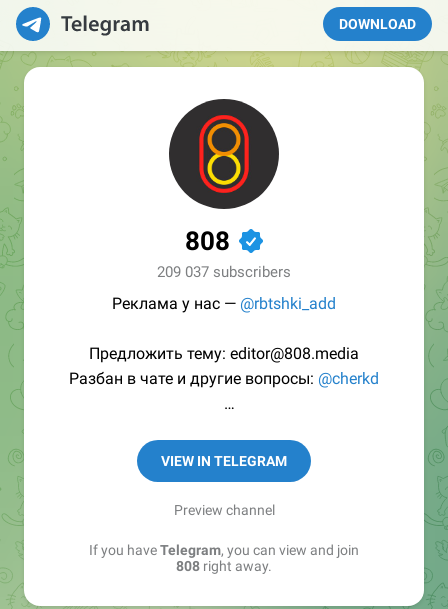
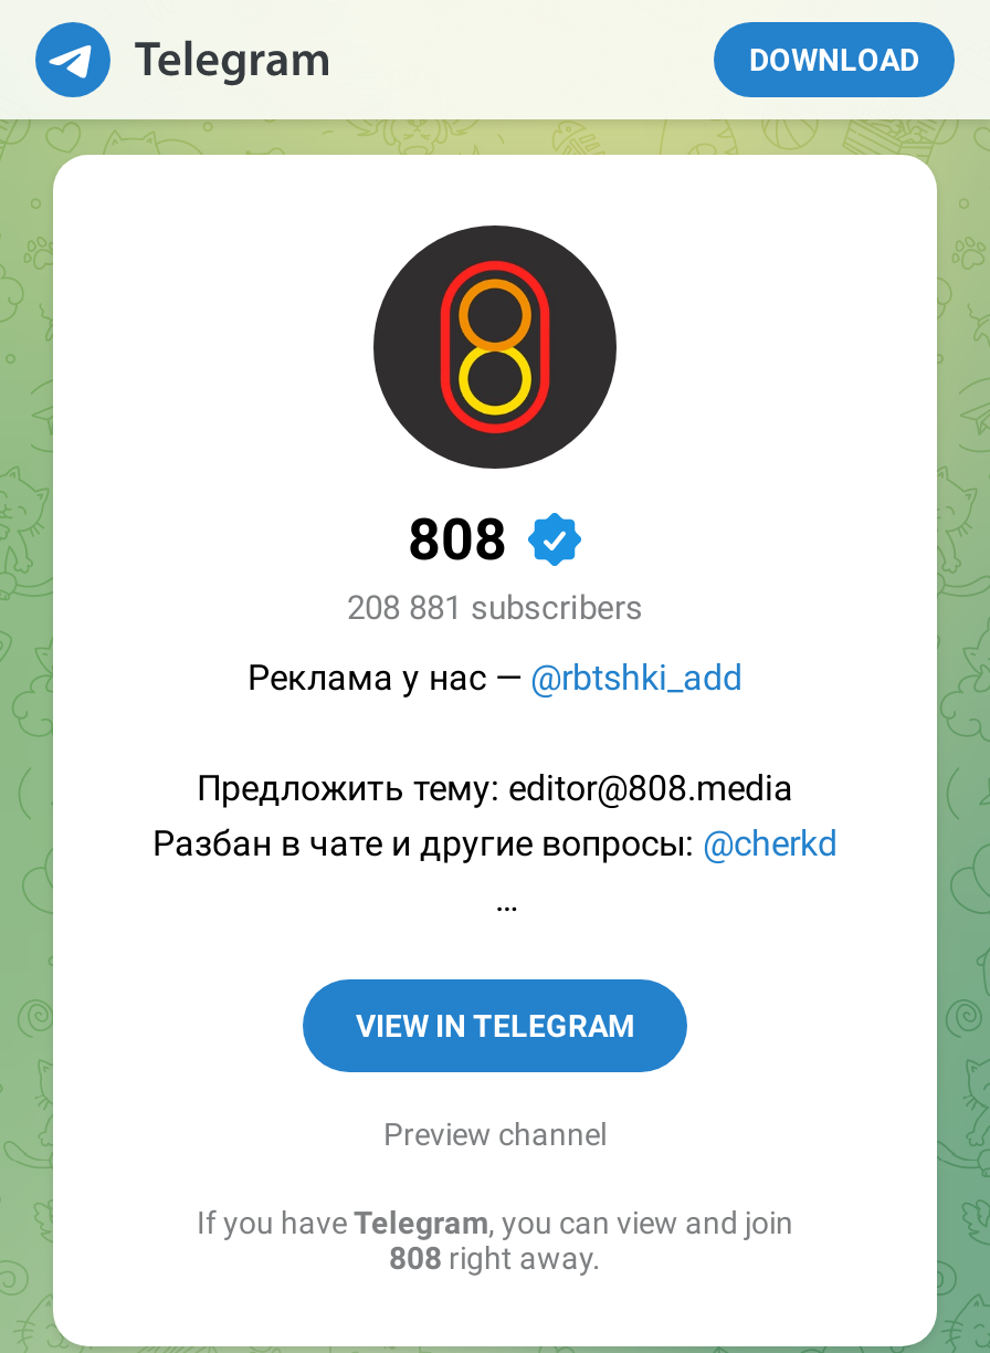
- 209 037 subscribers
+ 208 881 subscribers
